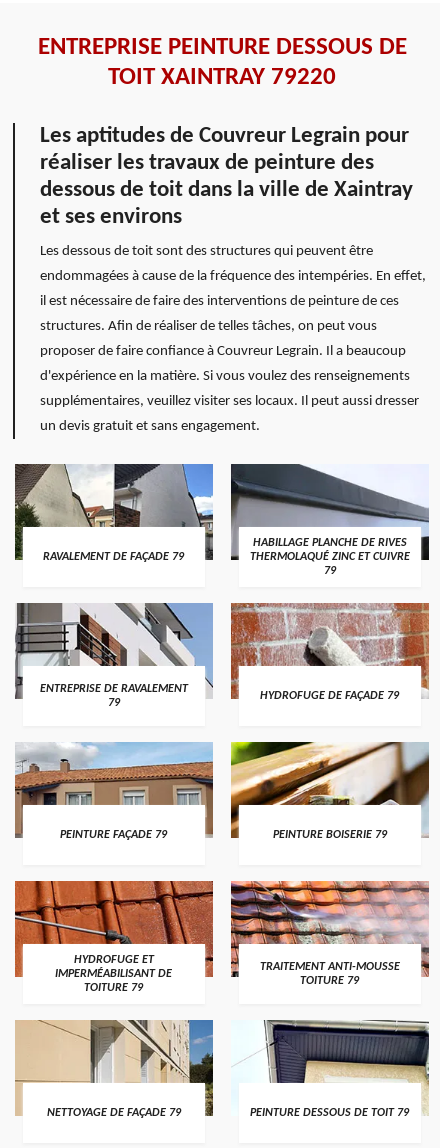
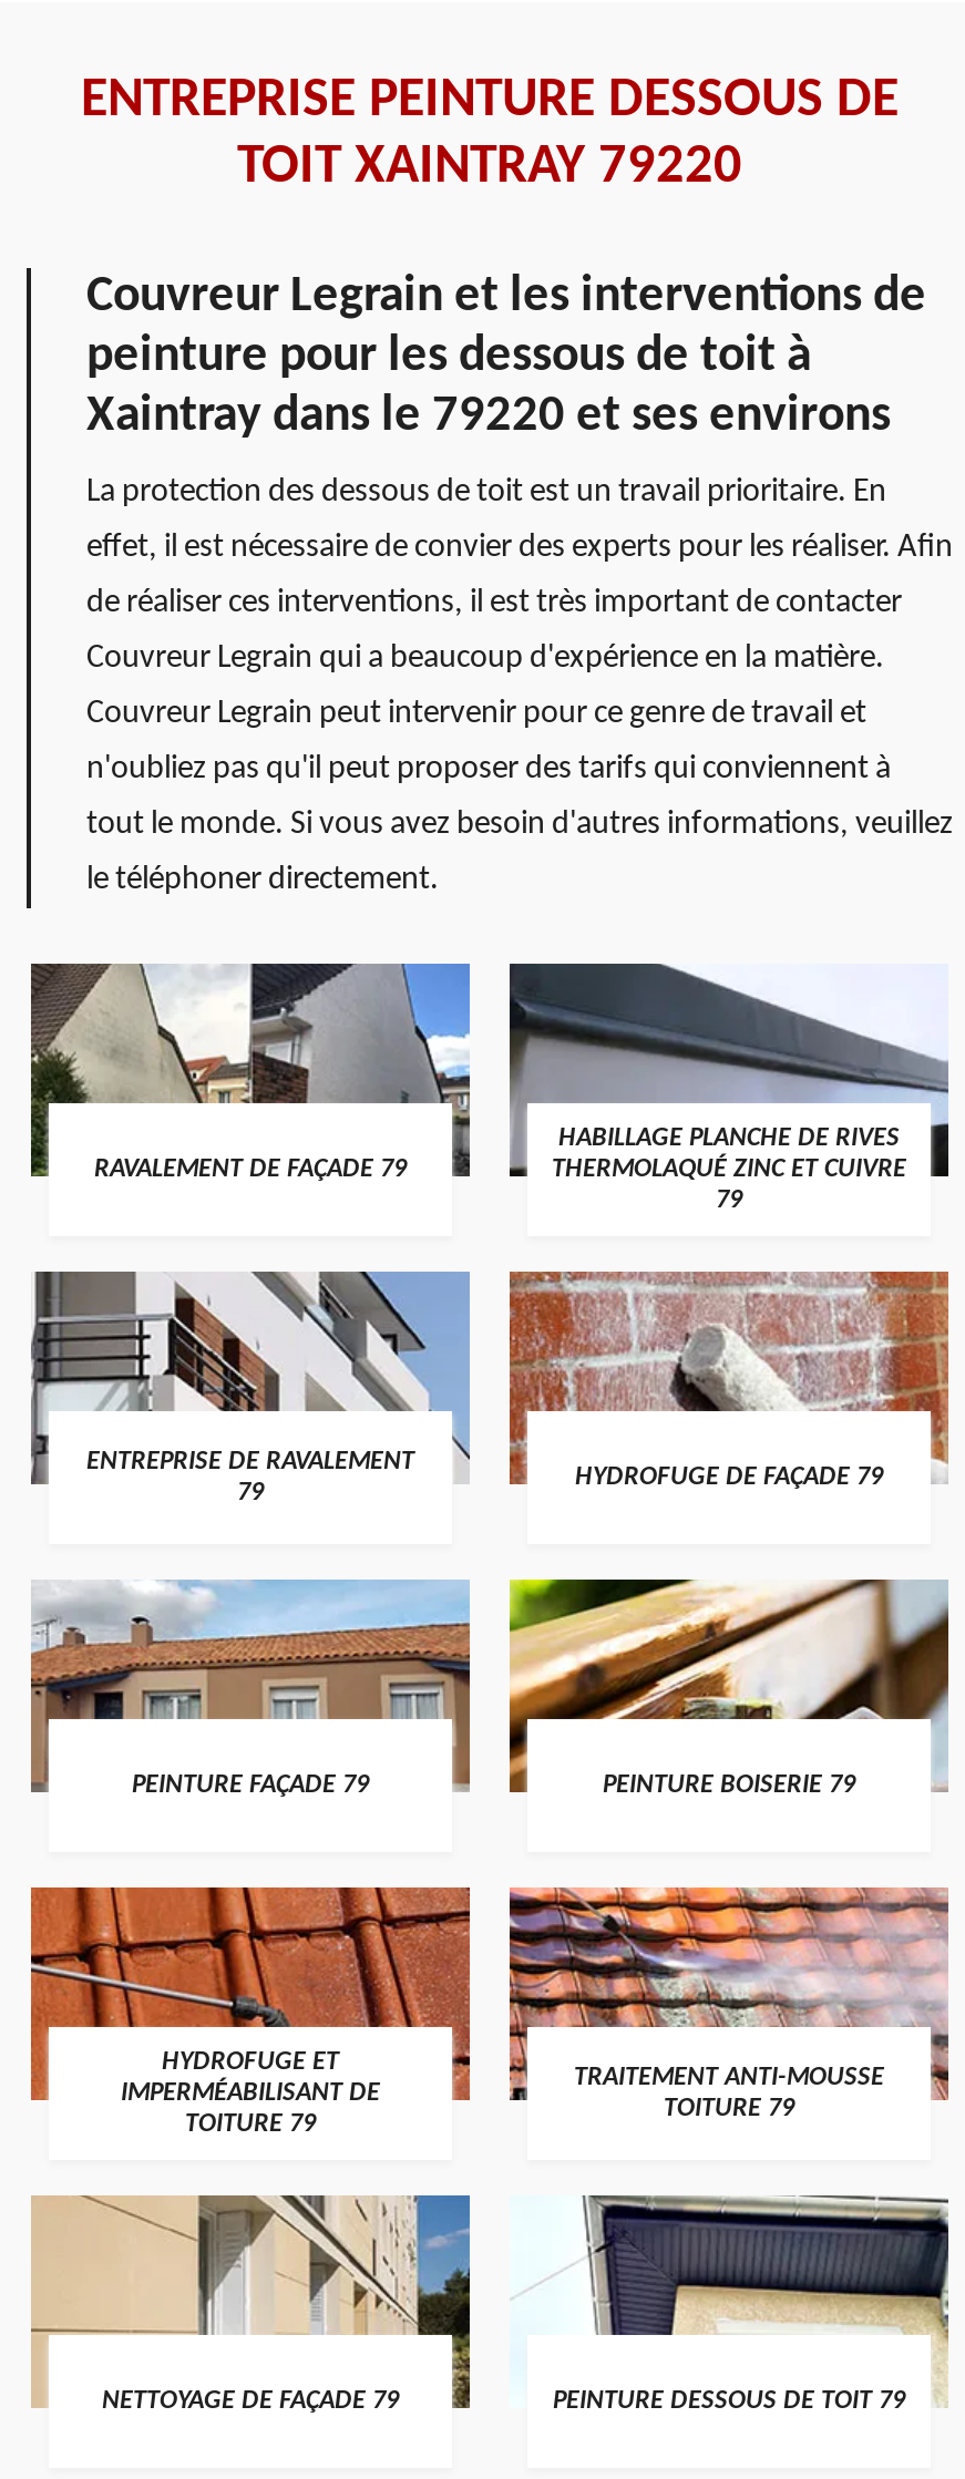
- Les aptitudes de Couvreur Legrain pour
- réaliser les travaux de peinture des
- dessous de toit dans la ville de Xaintray
- et ses environs
+ Couvreur Legrain et les interventions de
+ peinture pour les dessous de toit à
+ Xaintray dans le 79220 et ses environs

- Les dessous de toit sont des structures qui peuvent être
+ La protection des dessous de toit est un travail prioritaire. En

- endommagées à cause de la fréquence des intempéries. En effet,
+ effet, il est nécessaire de convier des experts pour les réaliser. Afin

- il est nécessaire de faire des interventions de peinture de ces
+ de réaliser ces interventions, il est très important de contacter

- structures. Afin de réaliser de telles tâches, on peut vous
+ Couvreur Legrain qui a beaucoup d'expérience en la matière.

- proposer de faire confiance à Couvreur Legrain. Il a beaucoup
+ Couvreur Legrain peut intervenir pour ce genre de travail et

- d'expérience en la matière. Si vous voulez des renseignements
+ n'oubliez pas qu'il peut proposer des tarifs qui conviennent à

- supplémentaires, veuillez visiter ses locaux. Il peut aussi dresser
+ tout le monde. Si vous avez besoin d'autres informations, veuillez

- un devis gratuit et sans engagement.
+ le téléphoner directement.
